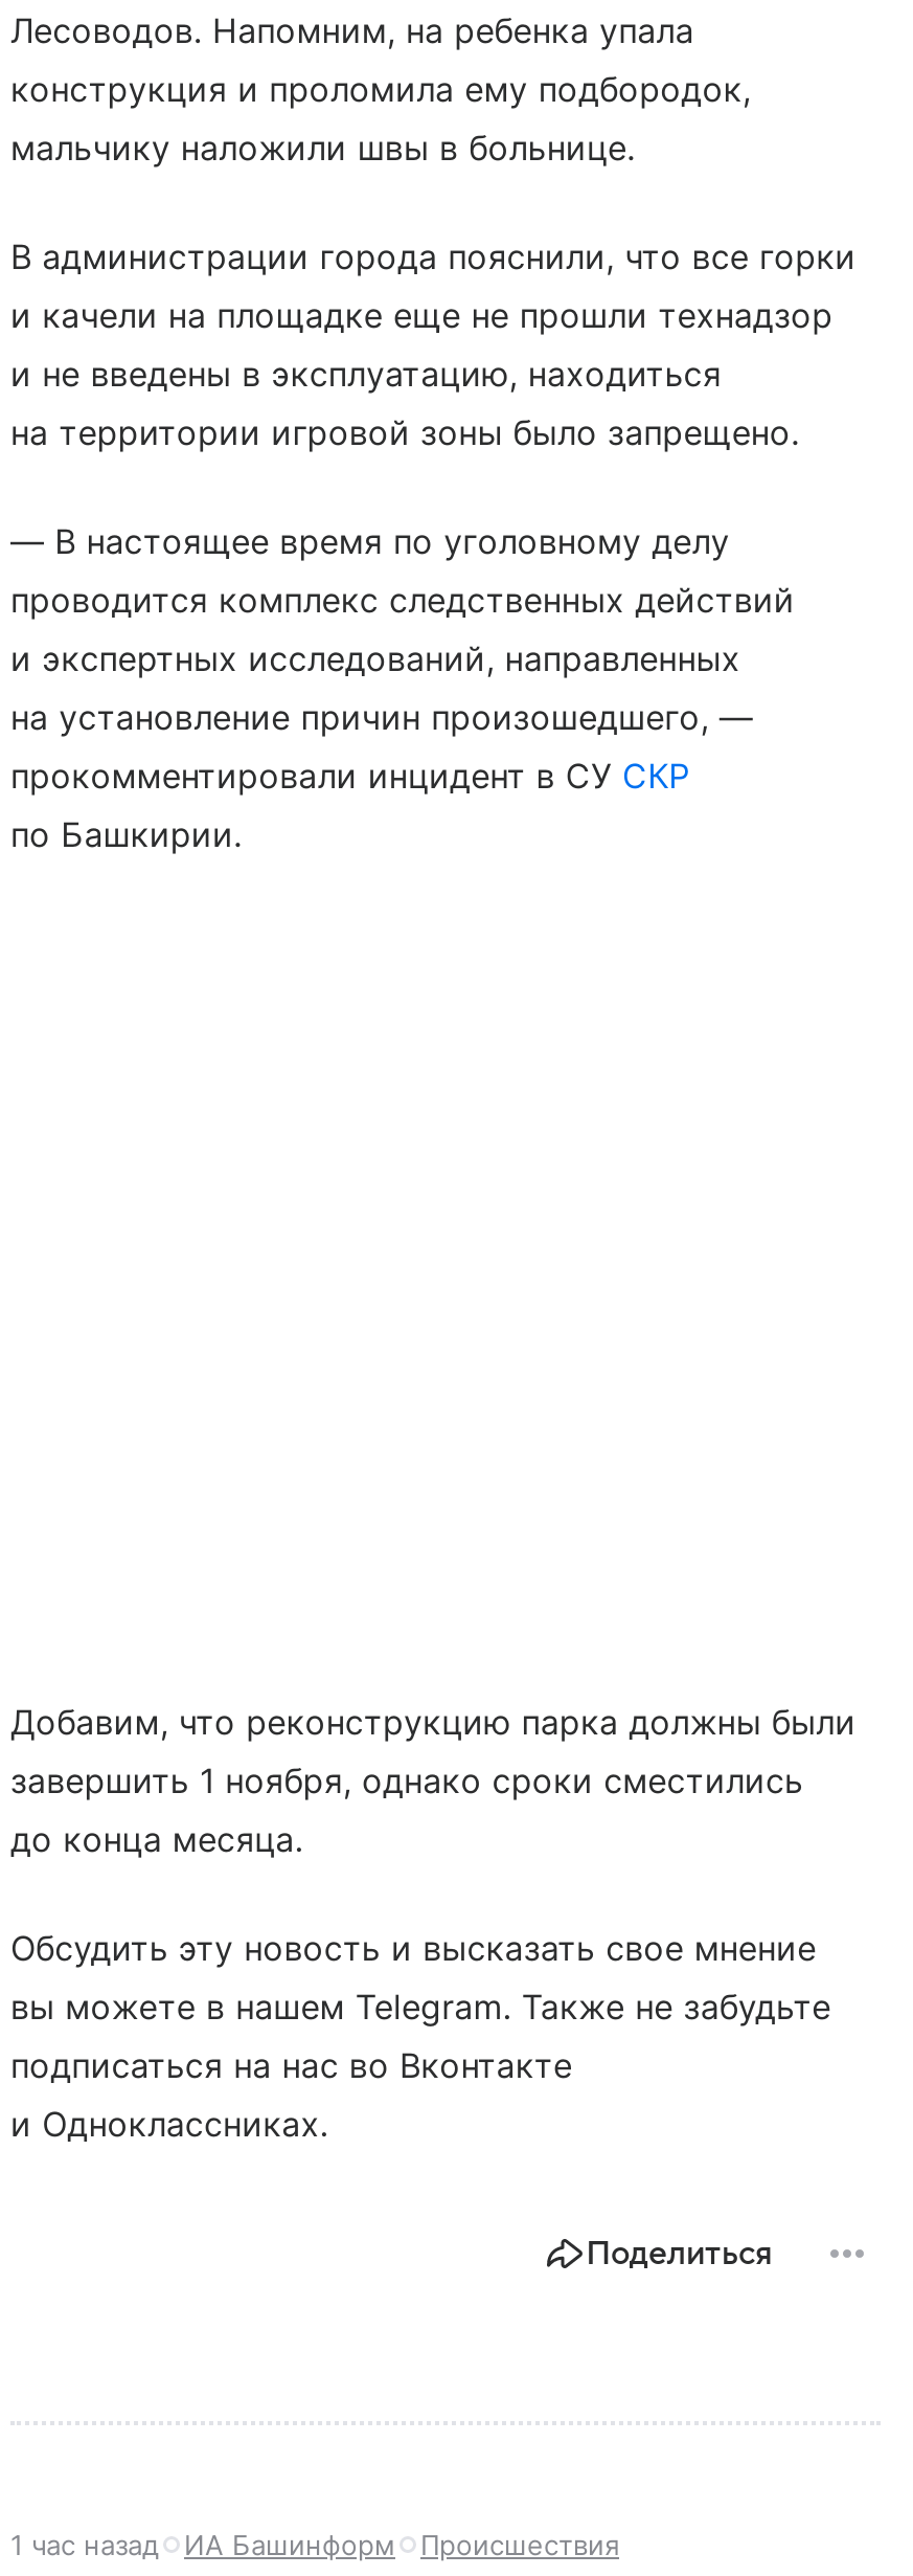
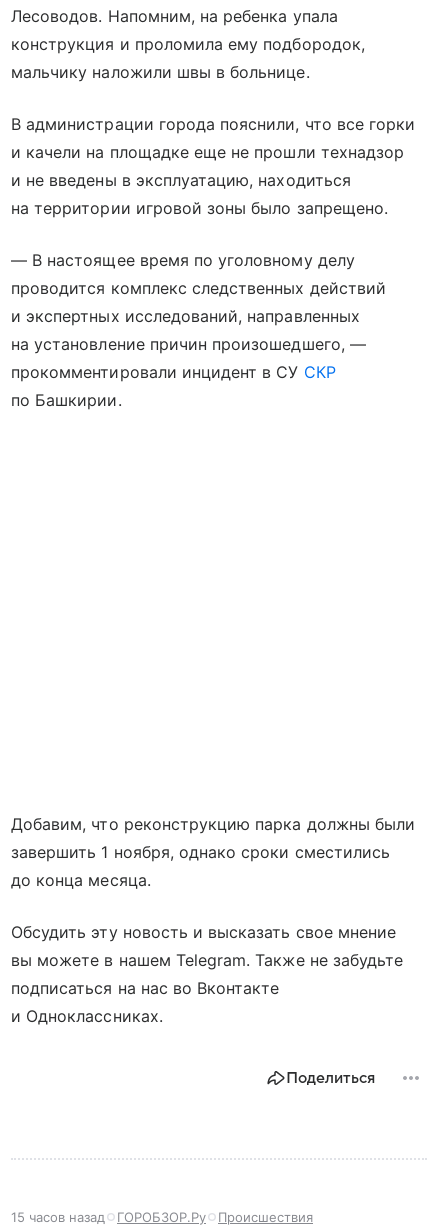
- 1 час назад
- ИА Башинформ
+ 15 часов назад
+ ГОРОБЗОР.Ру
